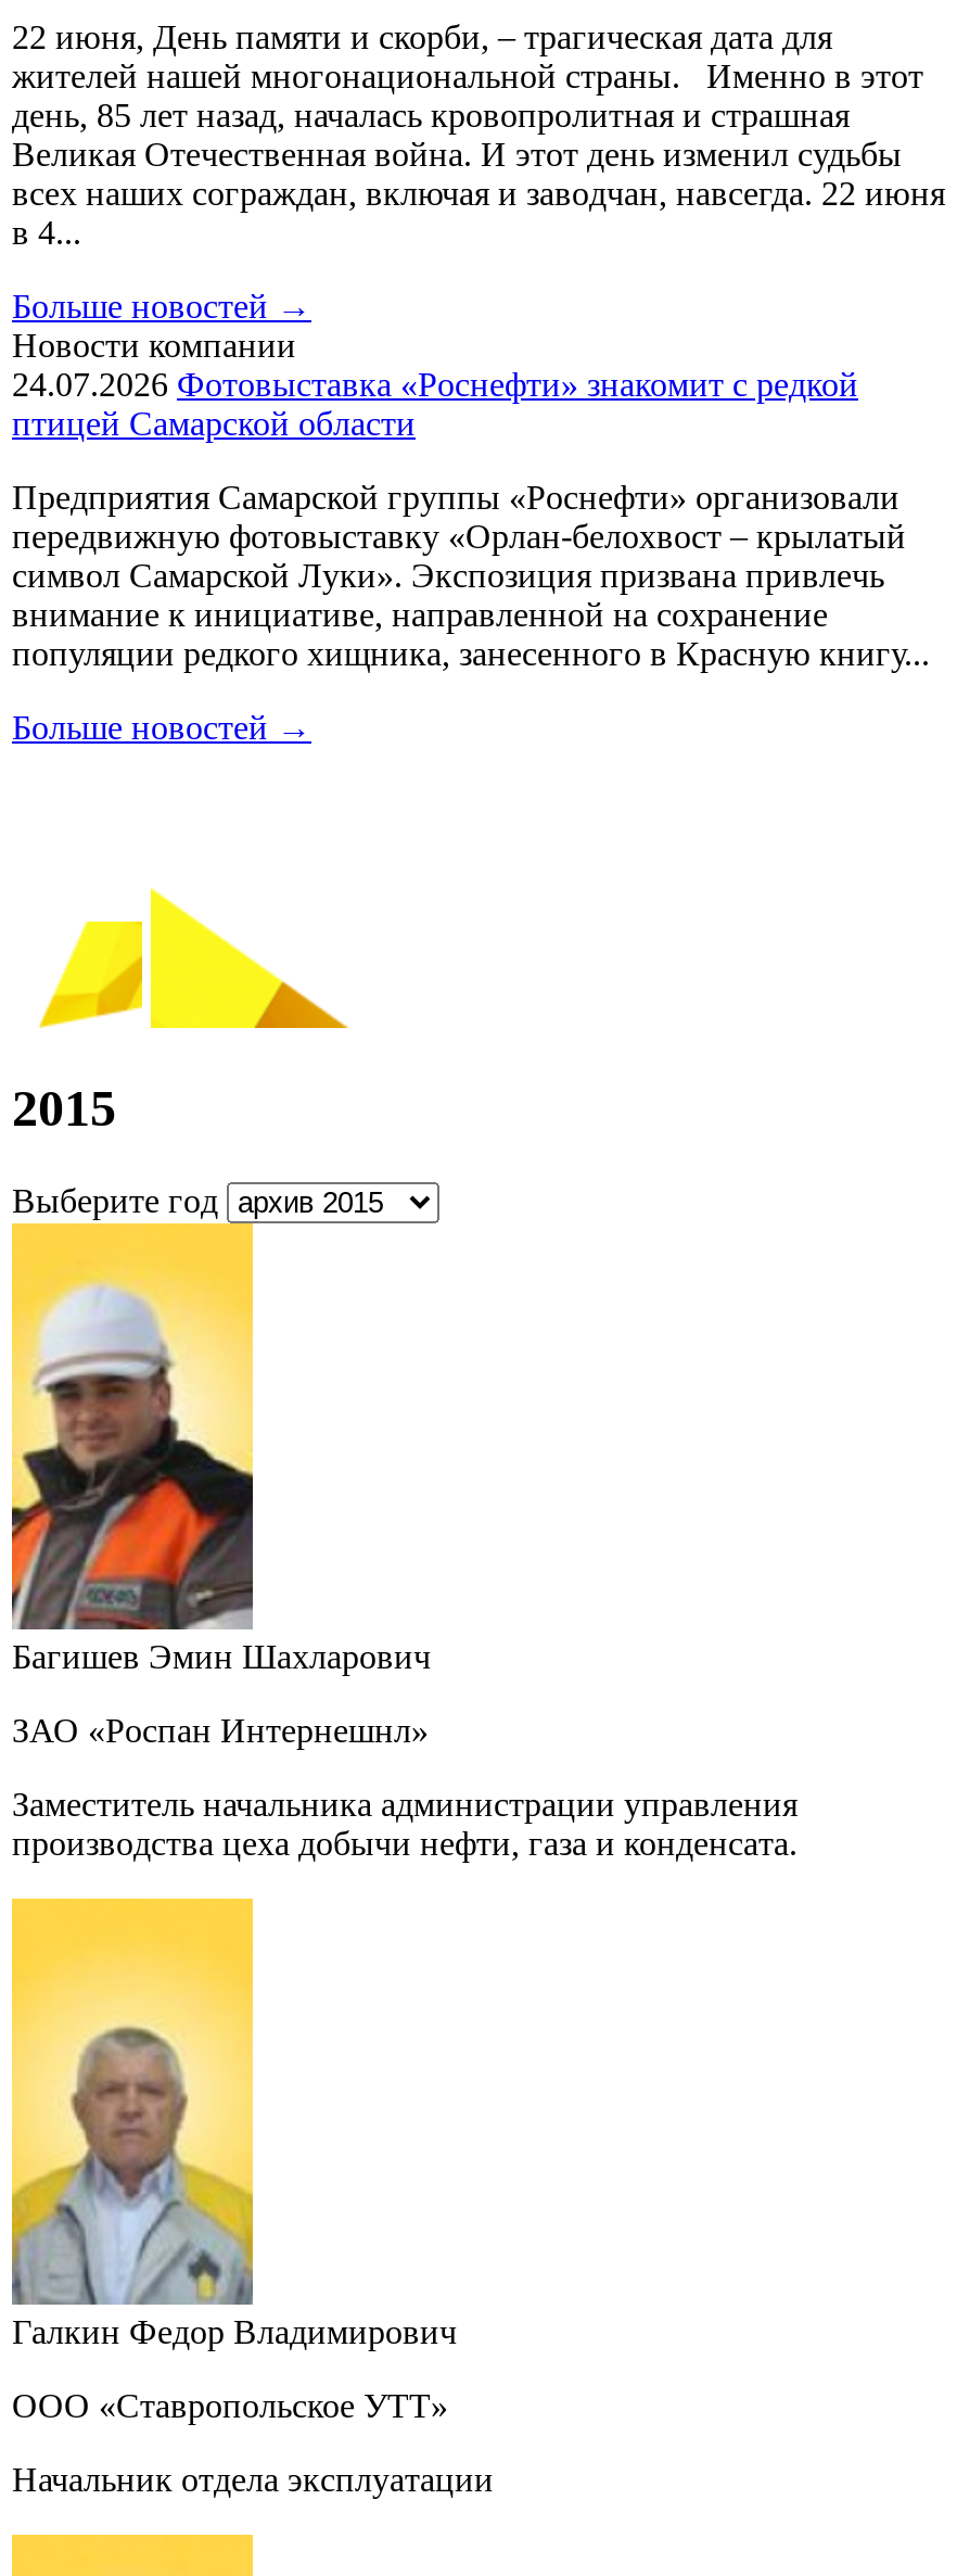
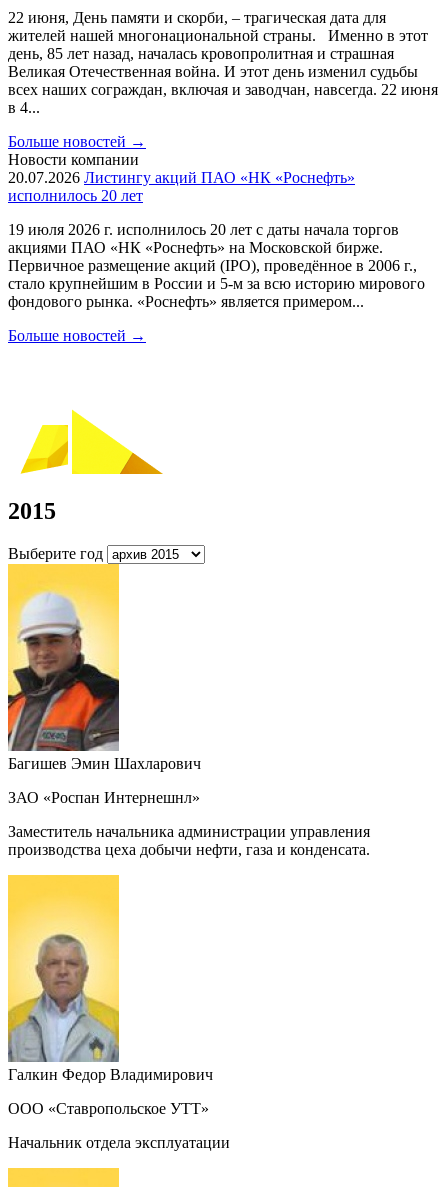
- 24.07.2026 Фотовыставка «Роснефти» знакомит с редкой
- птицей Самарской области
+ 20.07.2026 Листингу акций ПАО «НК «Роснефть»
+ исполнилось 20 лет

- Предприятия Самарской группы «Роснефти» организовали
- передвижную фотовыставку «Орлан-белохвост – крылатый
- символ Самарской Луки». Экспозиция призвана привлечь
- внимание к инициативе, направленной на сохранение
- популяции редкого хищника, занесенного в Красную книгу...
+ 19 июля 2026 г. исполнилось 20 лет с даты начала торгов
+ акциями ПАО «НК «Роснефть» на Московской бирже.
+ Первичное размещение акций (IPO), проведённое в 2006 г.,
+ стало крупнейшим в России и 5-м за всю историю мирового
+ фондового рынка. «Роснефть» является примером...
